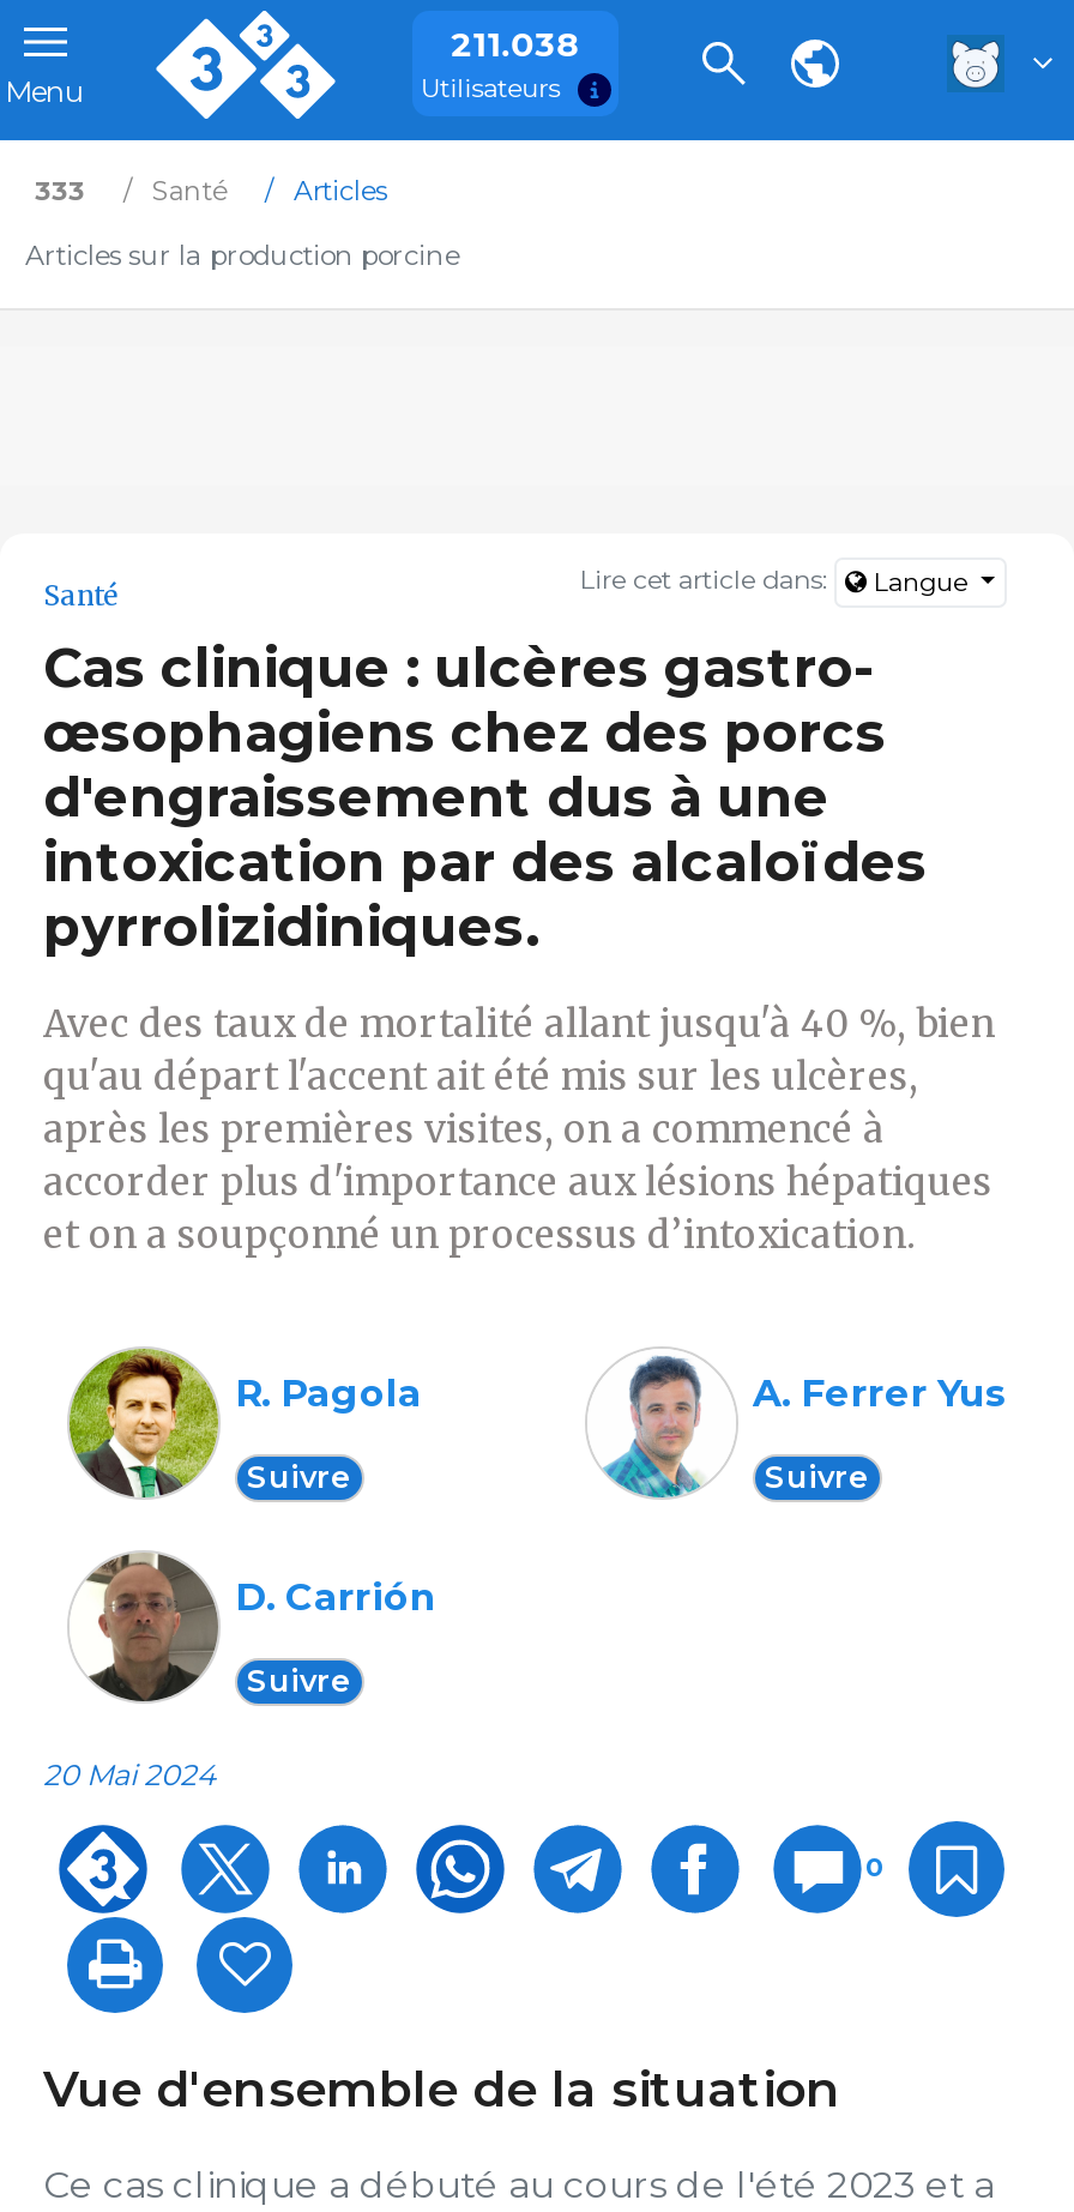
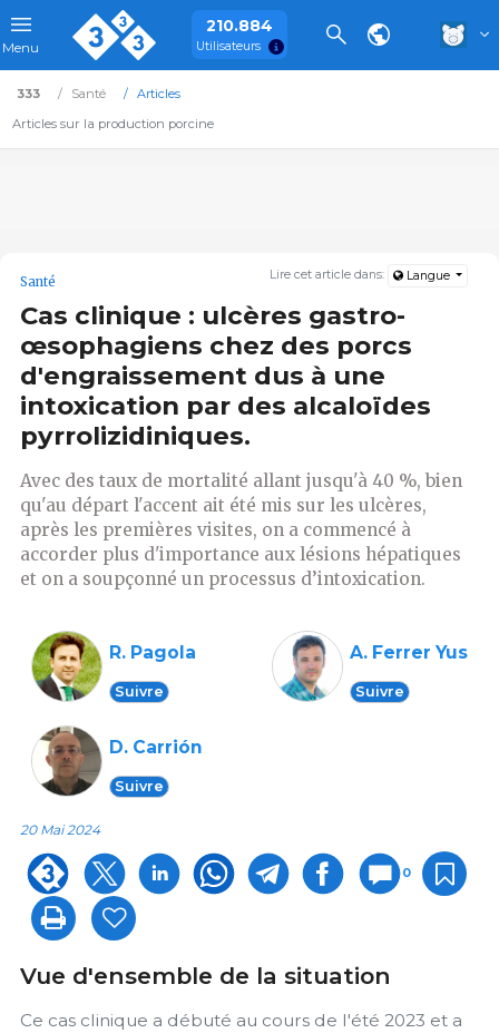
- 211.038
+ 210.884
